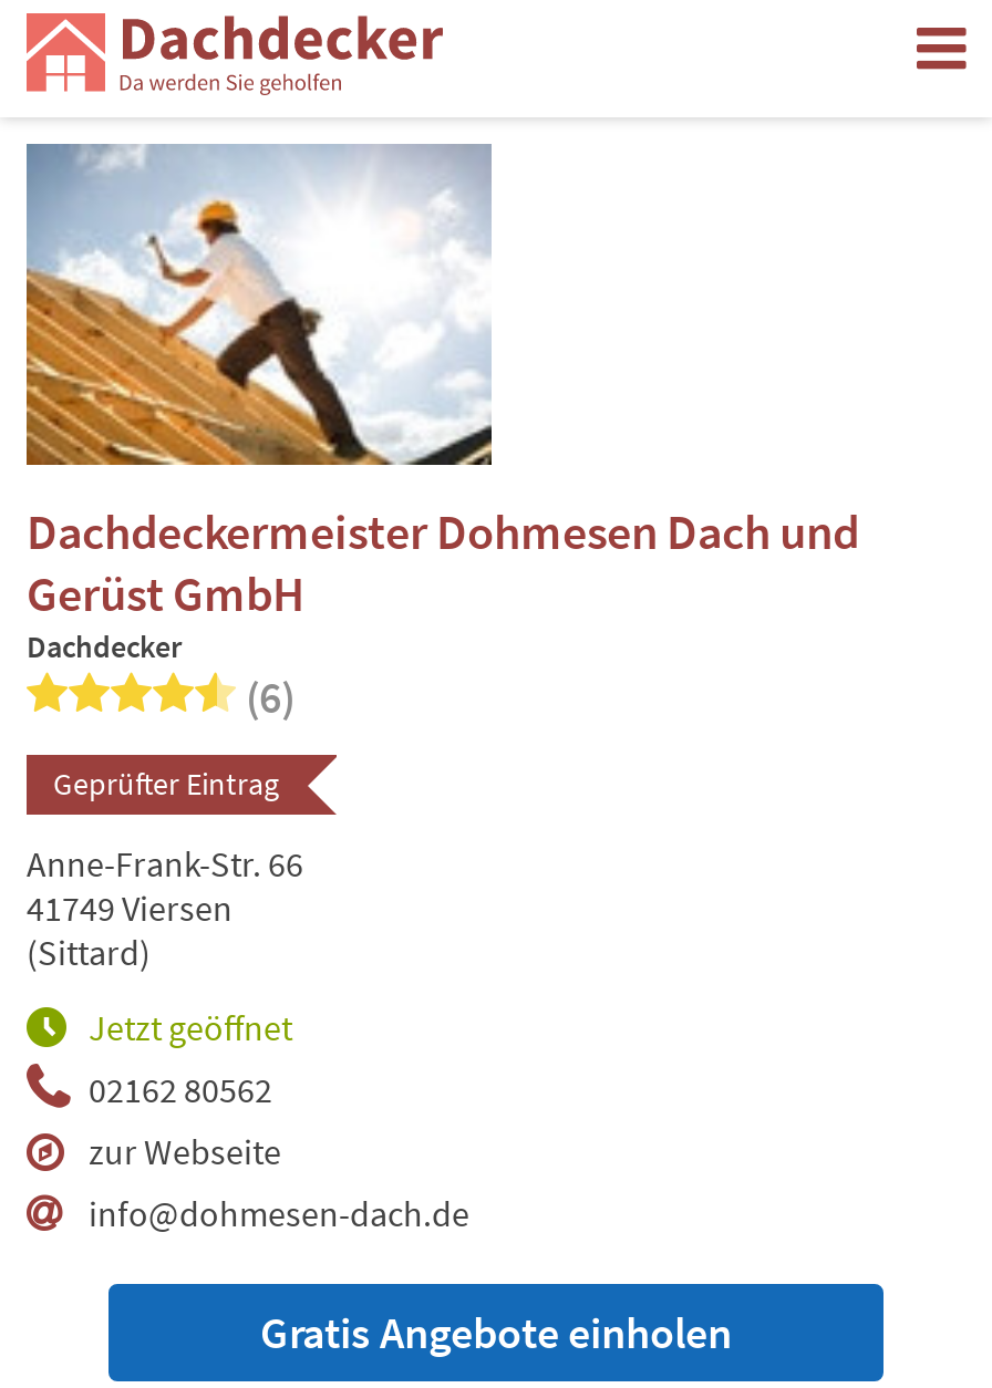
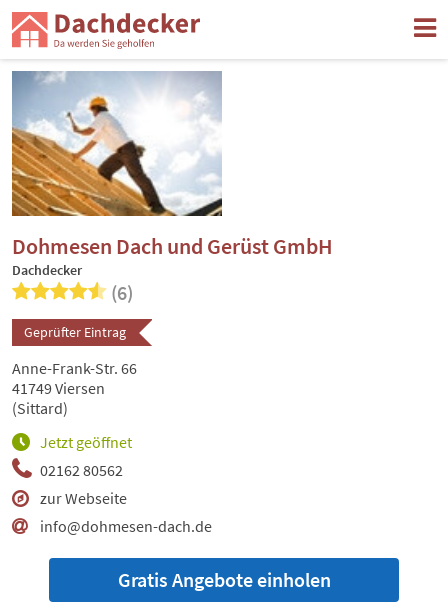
- Dachdeckermeister Dohmesen Dach und
- Gerüst GmbH
+ Dohmesen Dach und Gerüst GmbH
